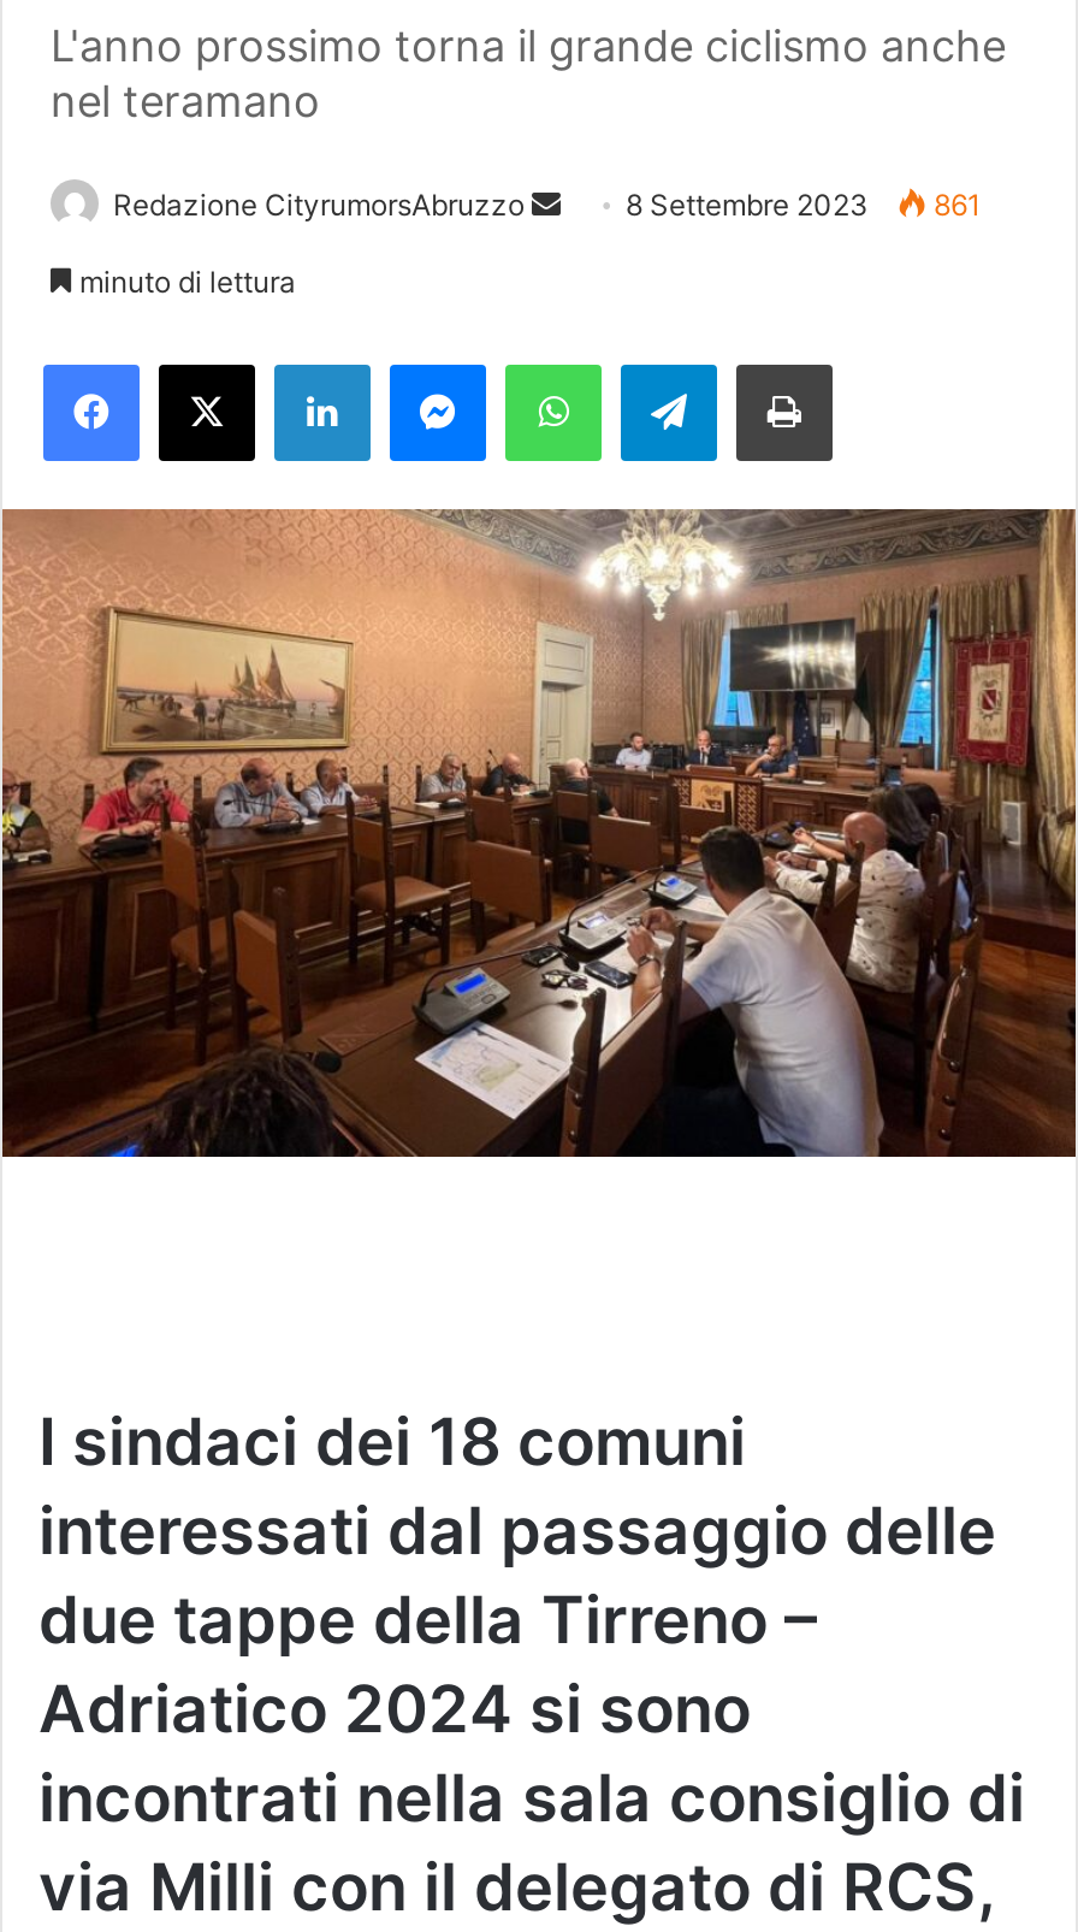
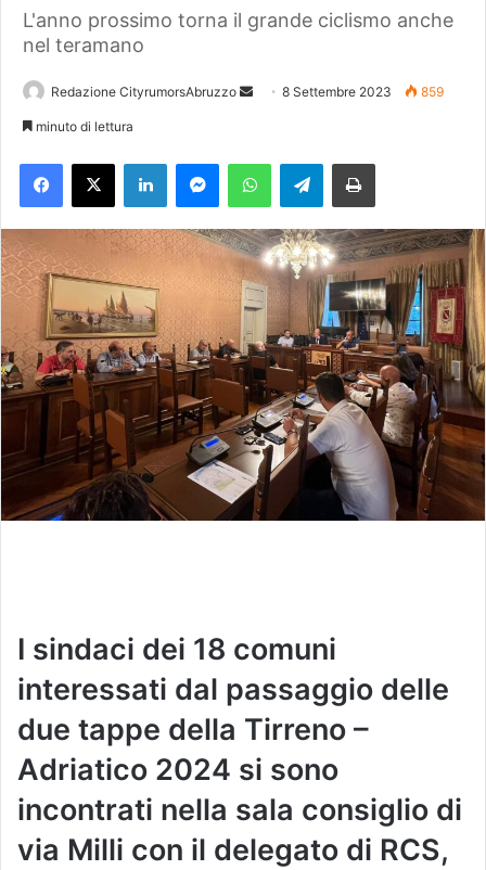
- 861
+ 859
